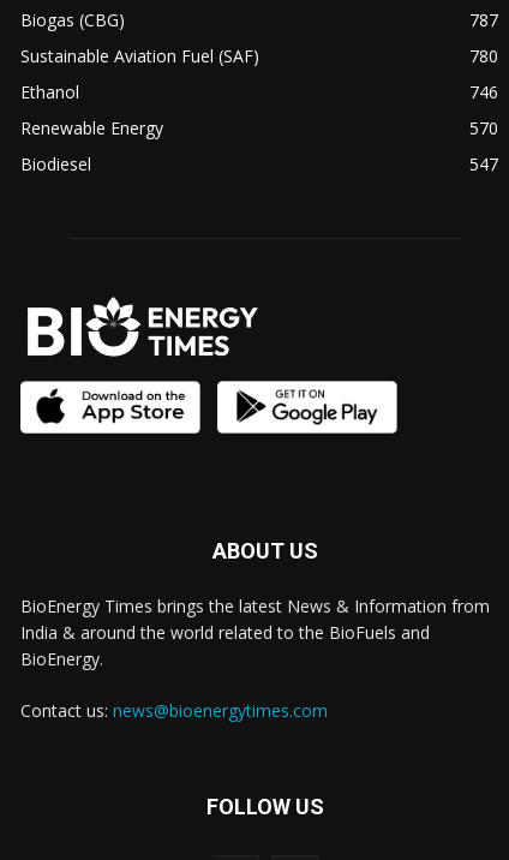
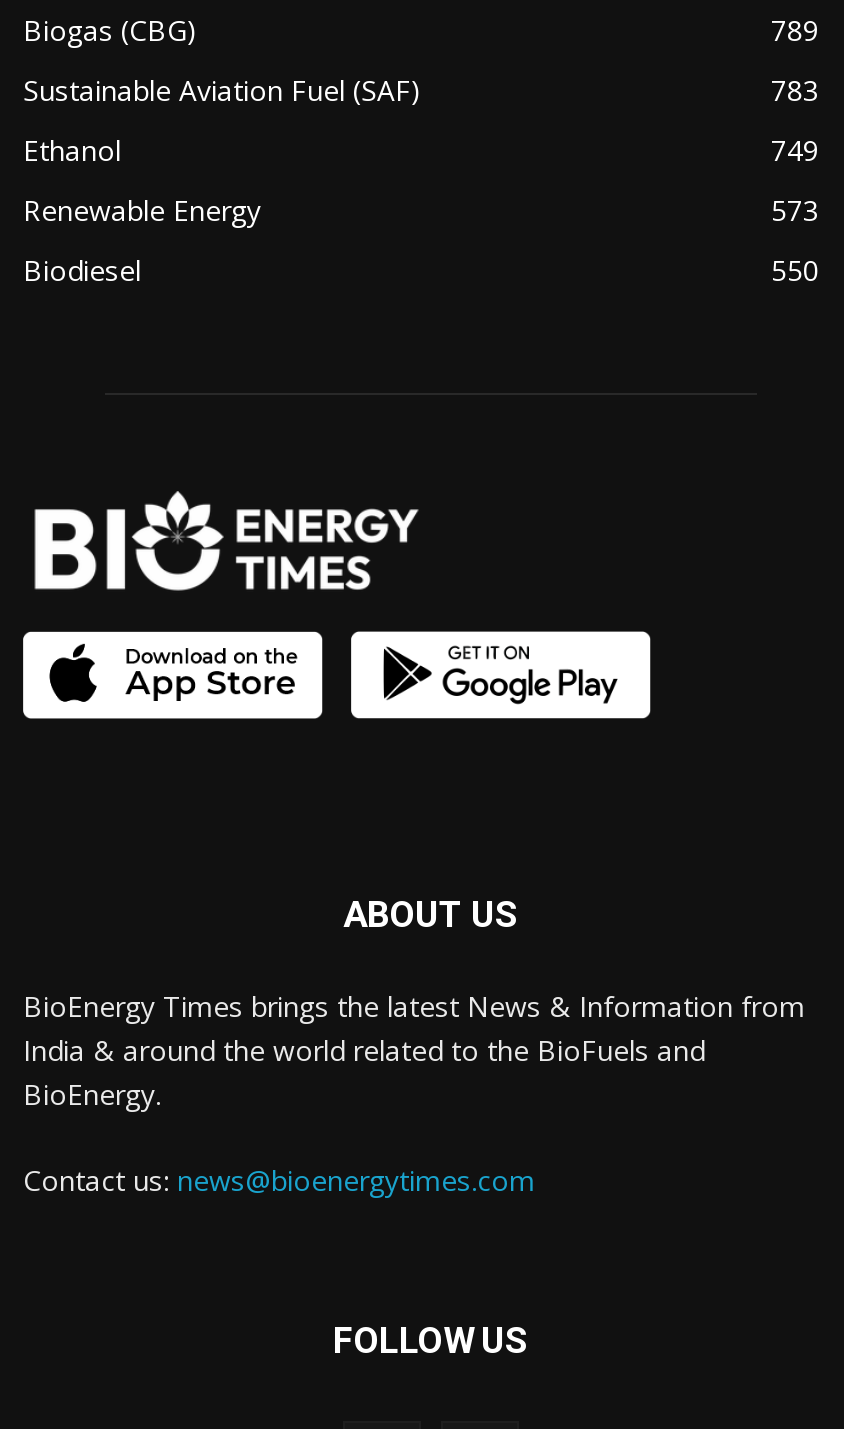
- 787
+ 789

- 780
+ 783

- 746
+ 749

- 570
+ 573

- 547
+ 550
